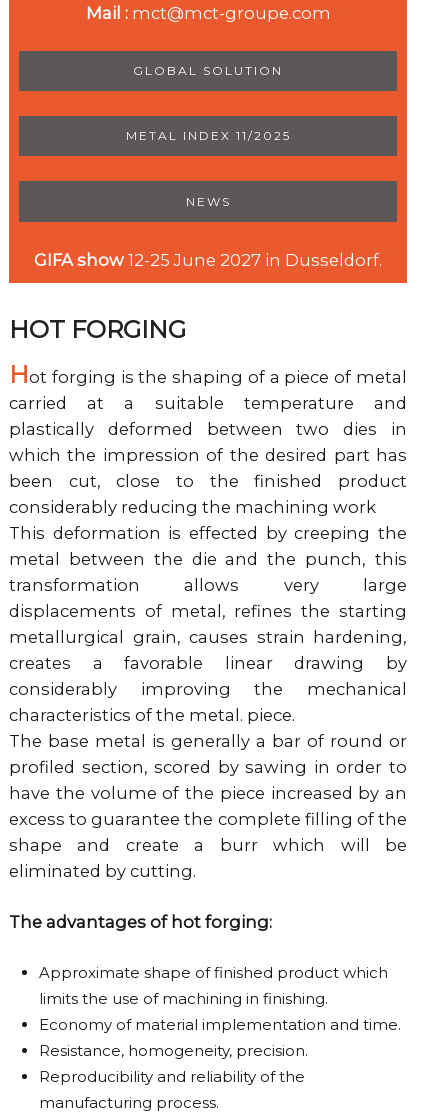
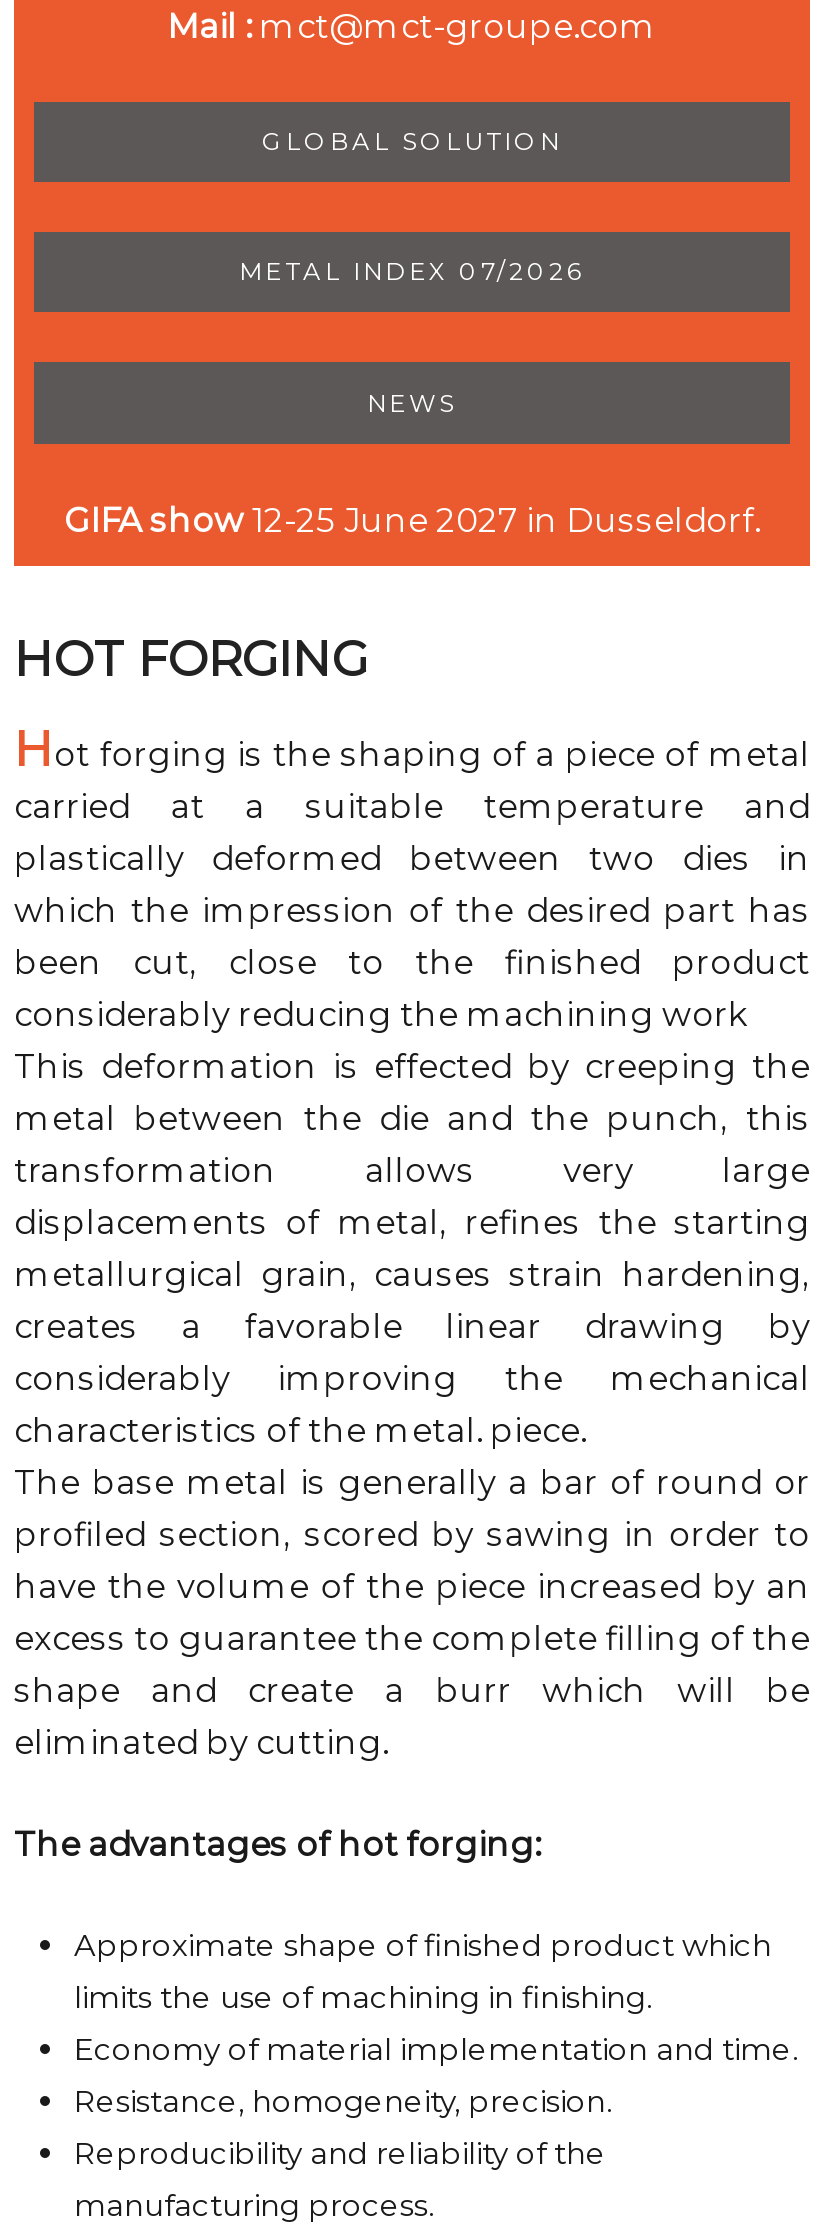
- METAL INDEX 11/2025
+ METAL INDEX 07/2026
